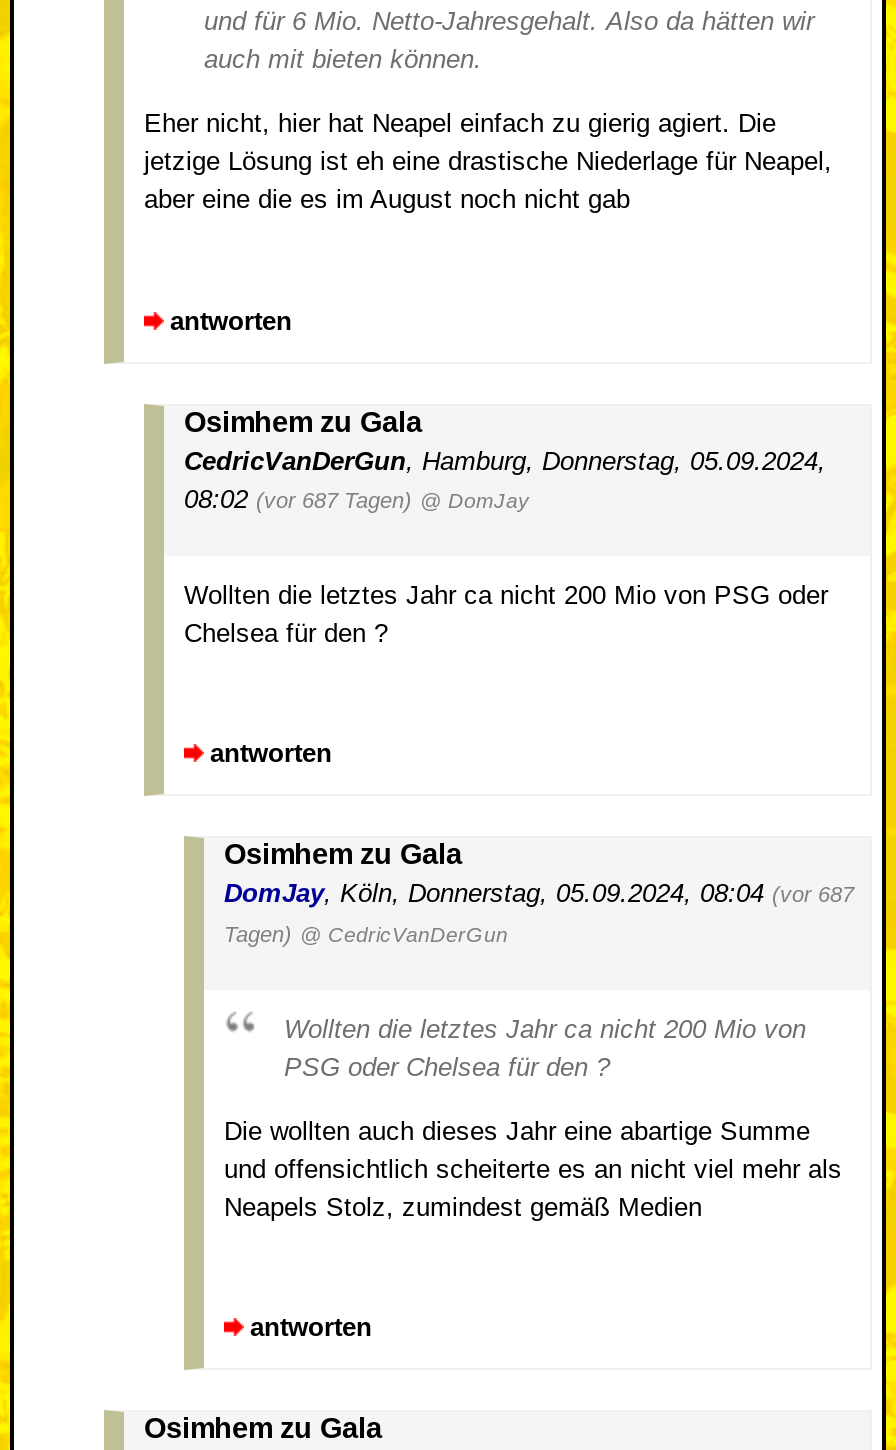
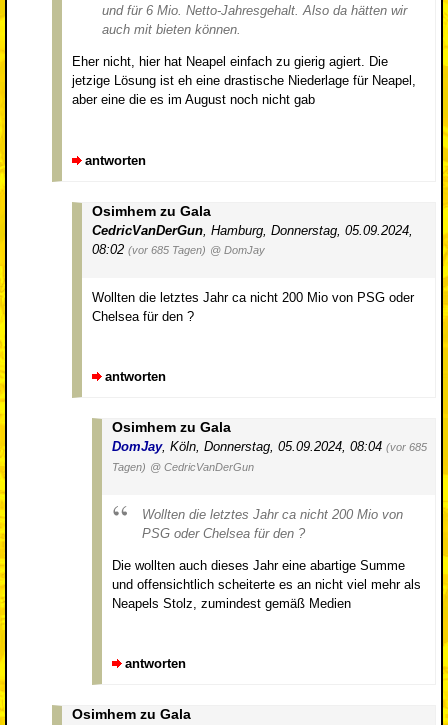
- 08:02 (vor 687 Tagen) @ DomJay
+ 08:02 (vor 685 Tagen) @ DomJay

- DomJay, Köln, Donnerstag, 05.09.2024, 08:04 (vor 687
+ DomJay, Köln, Donnerstag, 05.09.2024, 08:04 (vor 685
